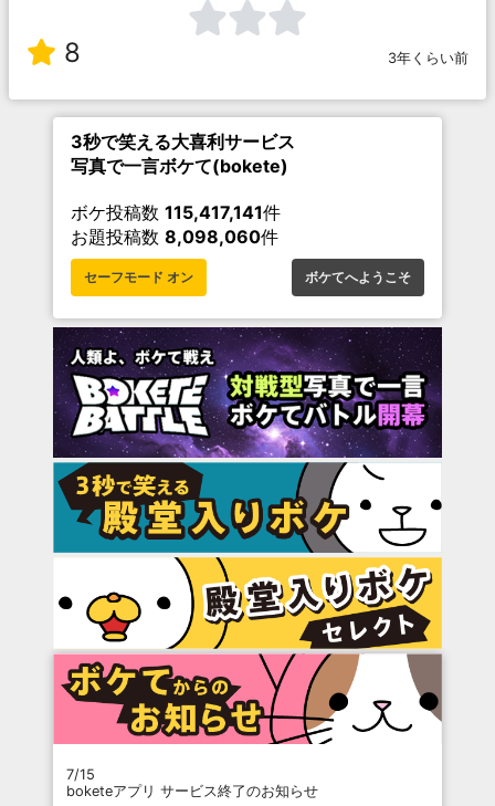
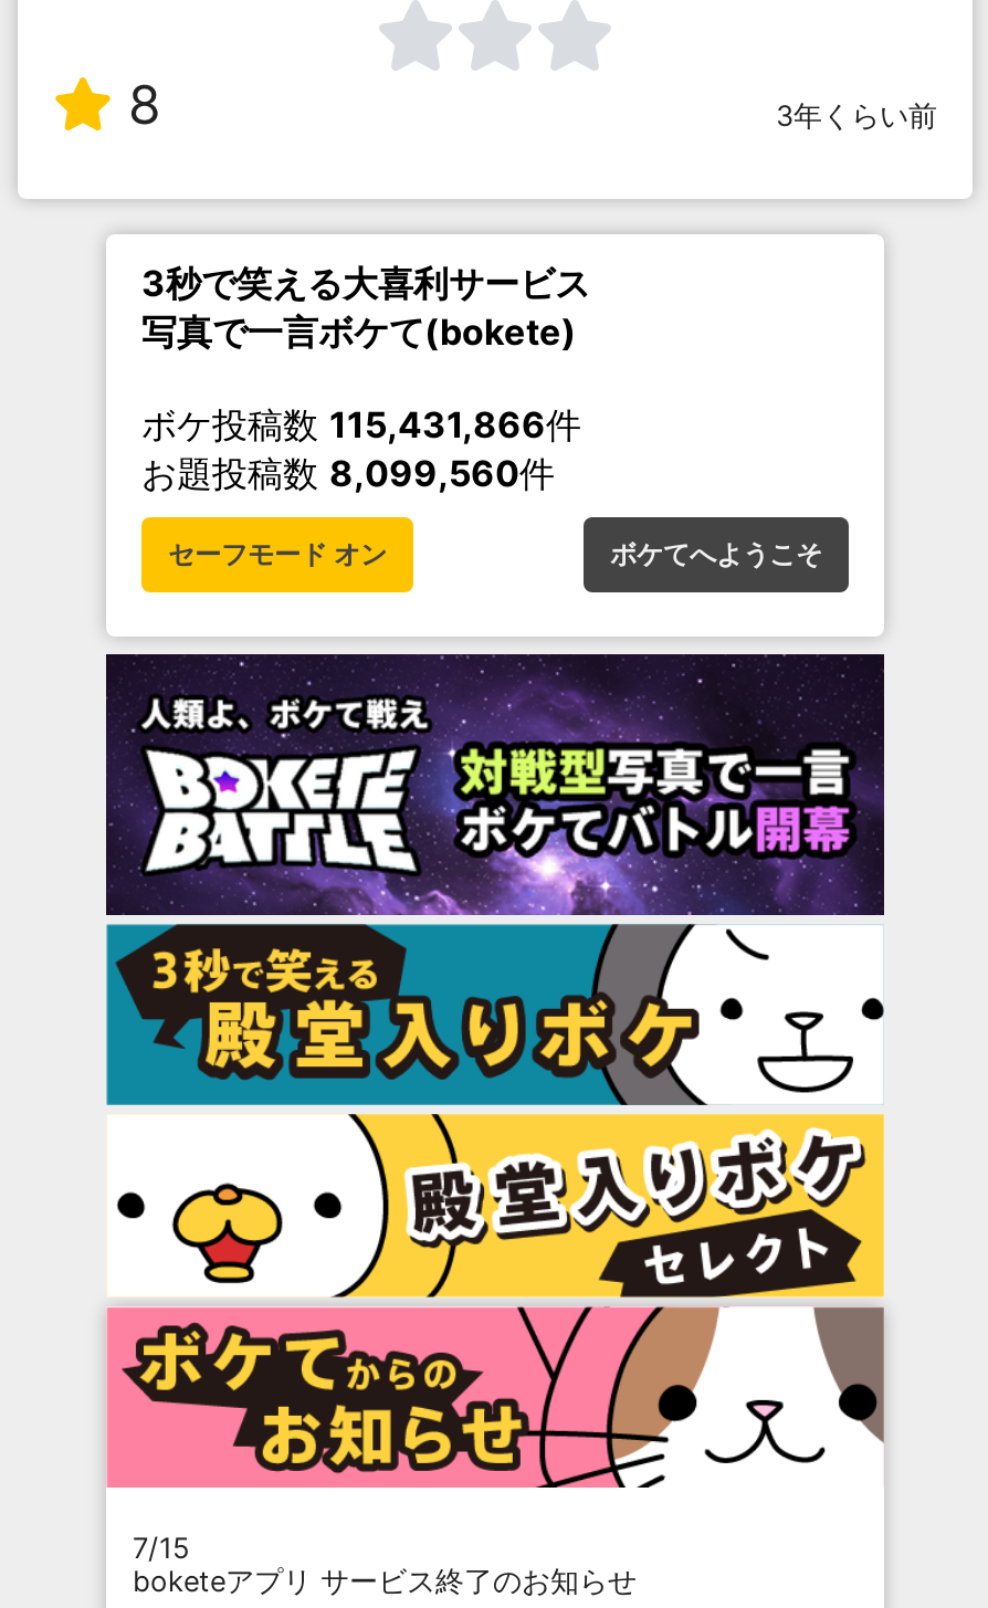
- ボケ投稿数115,417,141件
+ ボケ投稿数115,431,866件

- お題投稿数8,098,060件
+ お題投稿数8,099,560件
